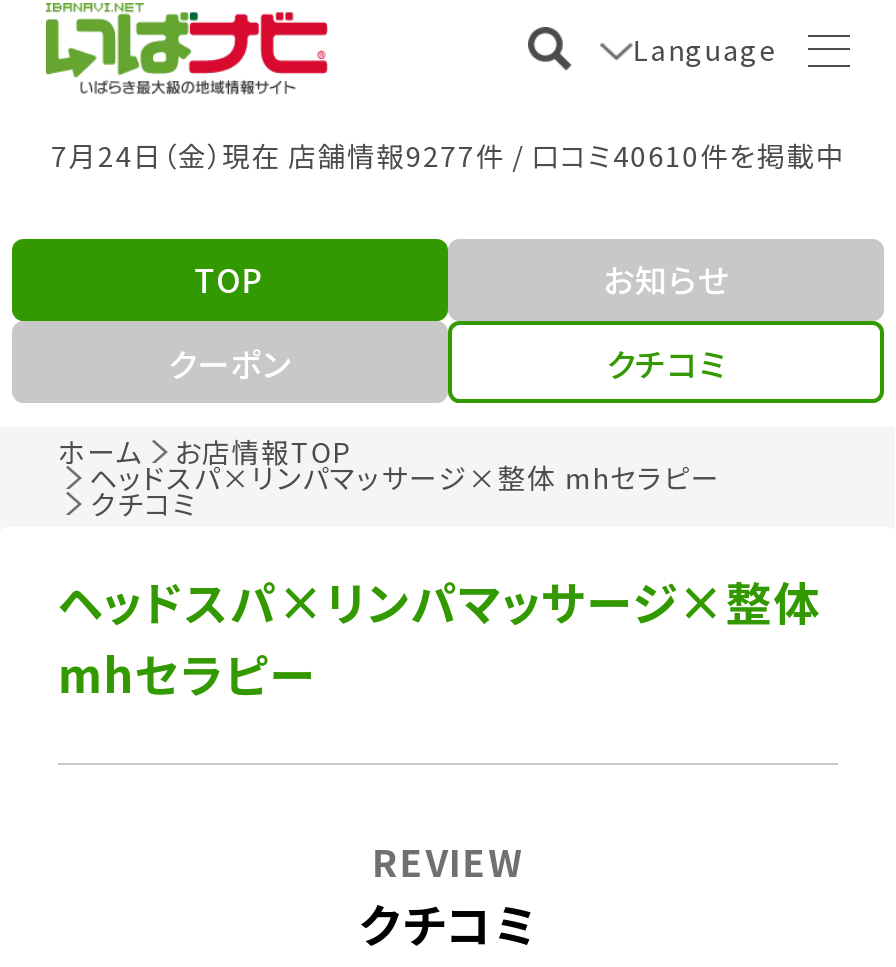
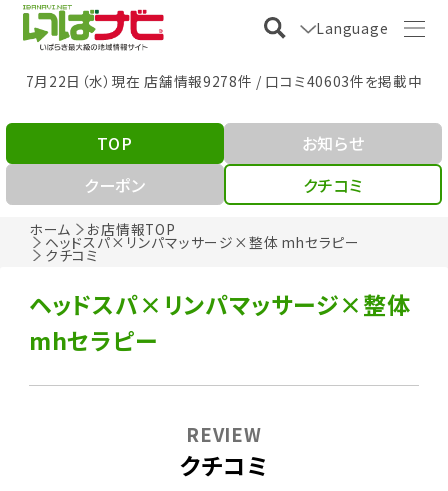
- 7月24日（金）現在 店舗情報9277件 / 口コミ40610件を掲載中
+ 7月22日（水）現在 店舗情報9278件 / 口コミ40603件を掲載中
